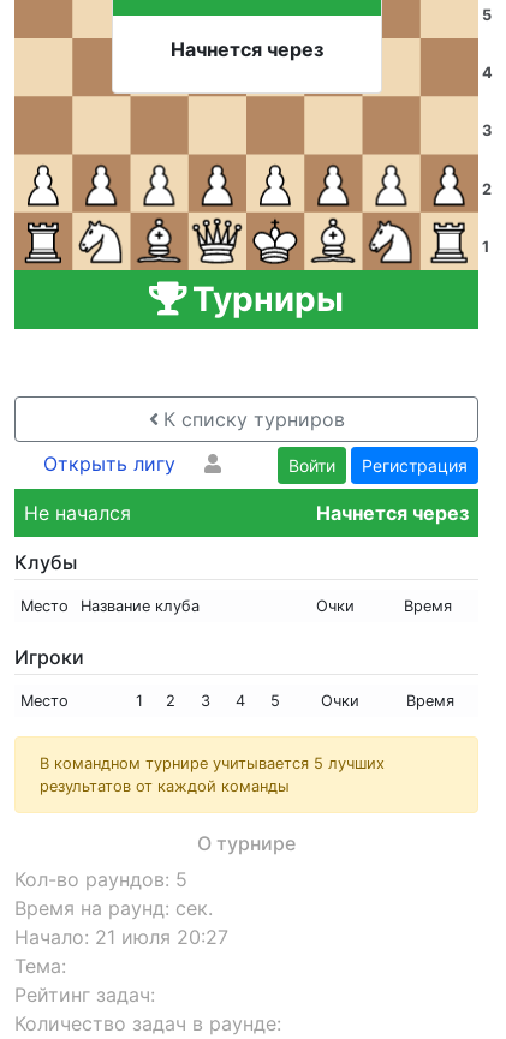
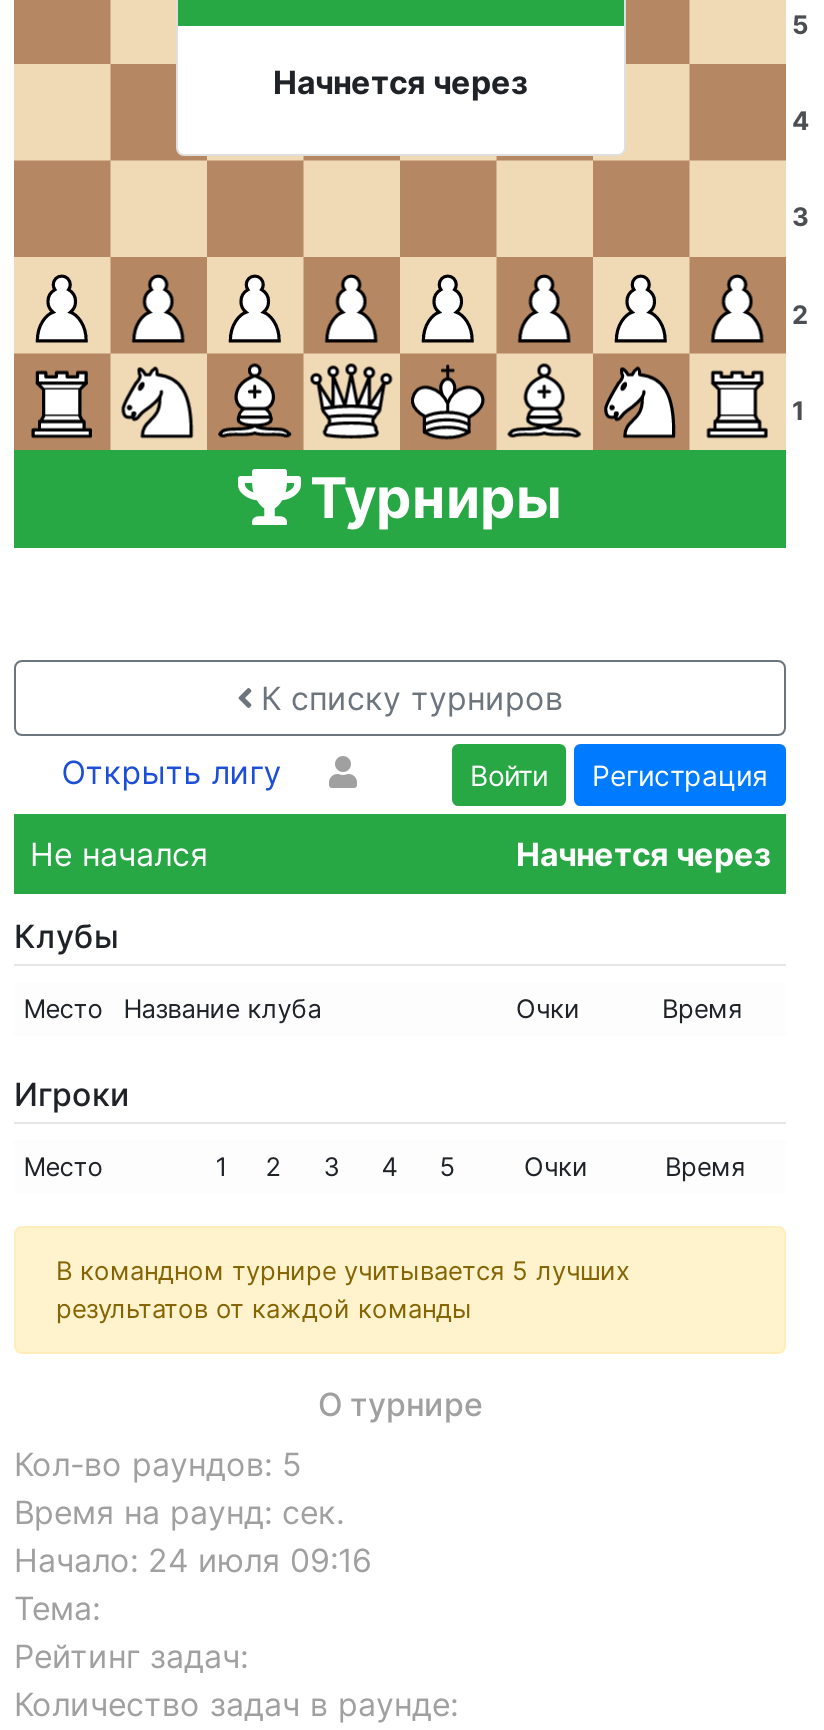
- Начало: 21 июля 20:27
+ Начало: 24 июля 09:16
